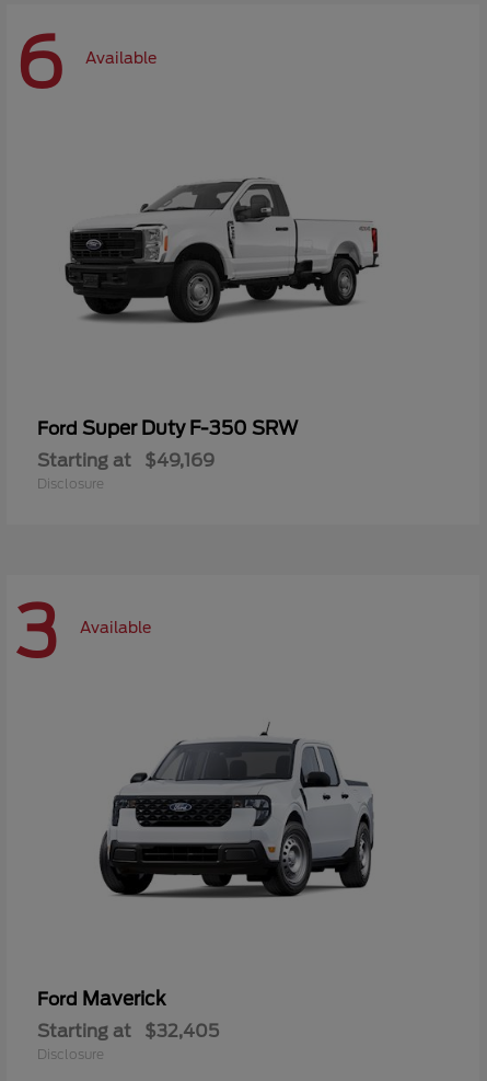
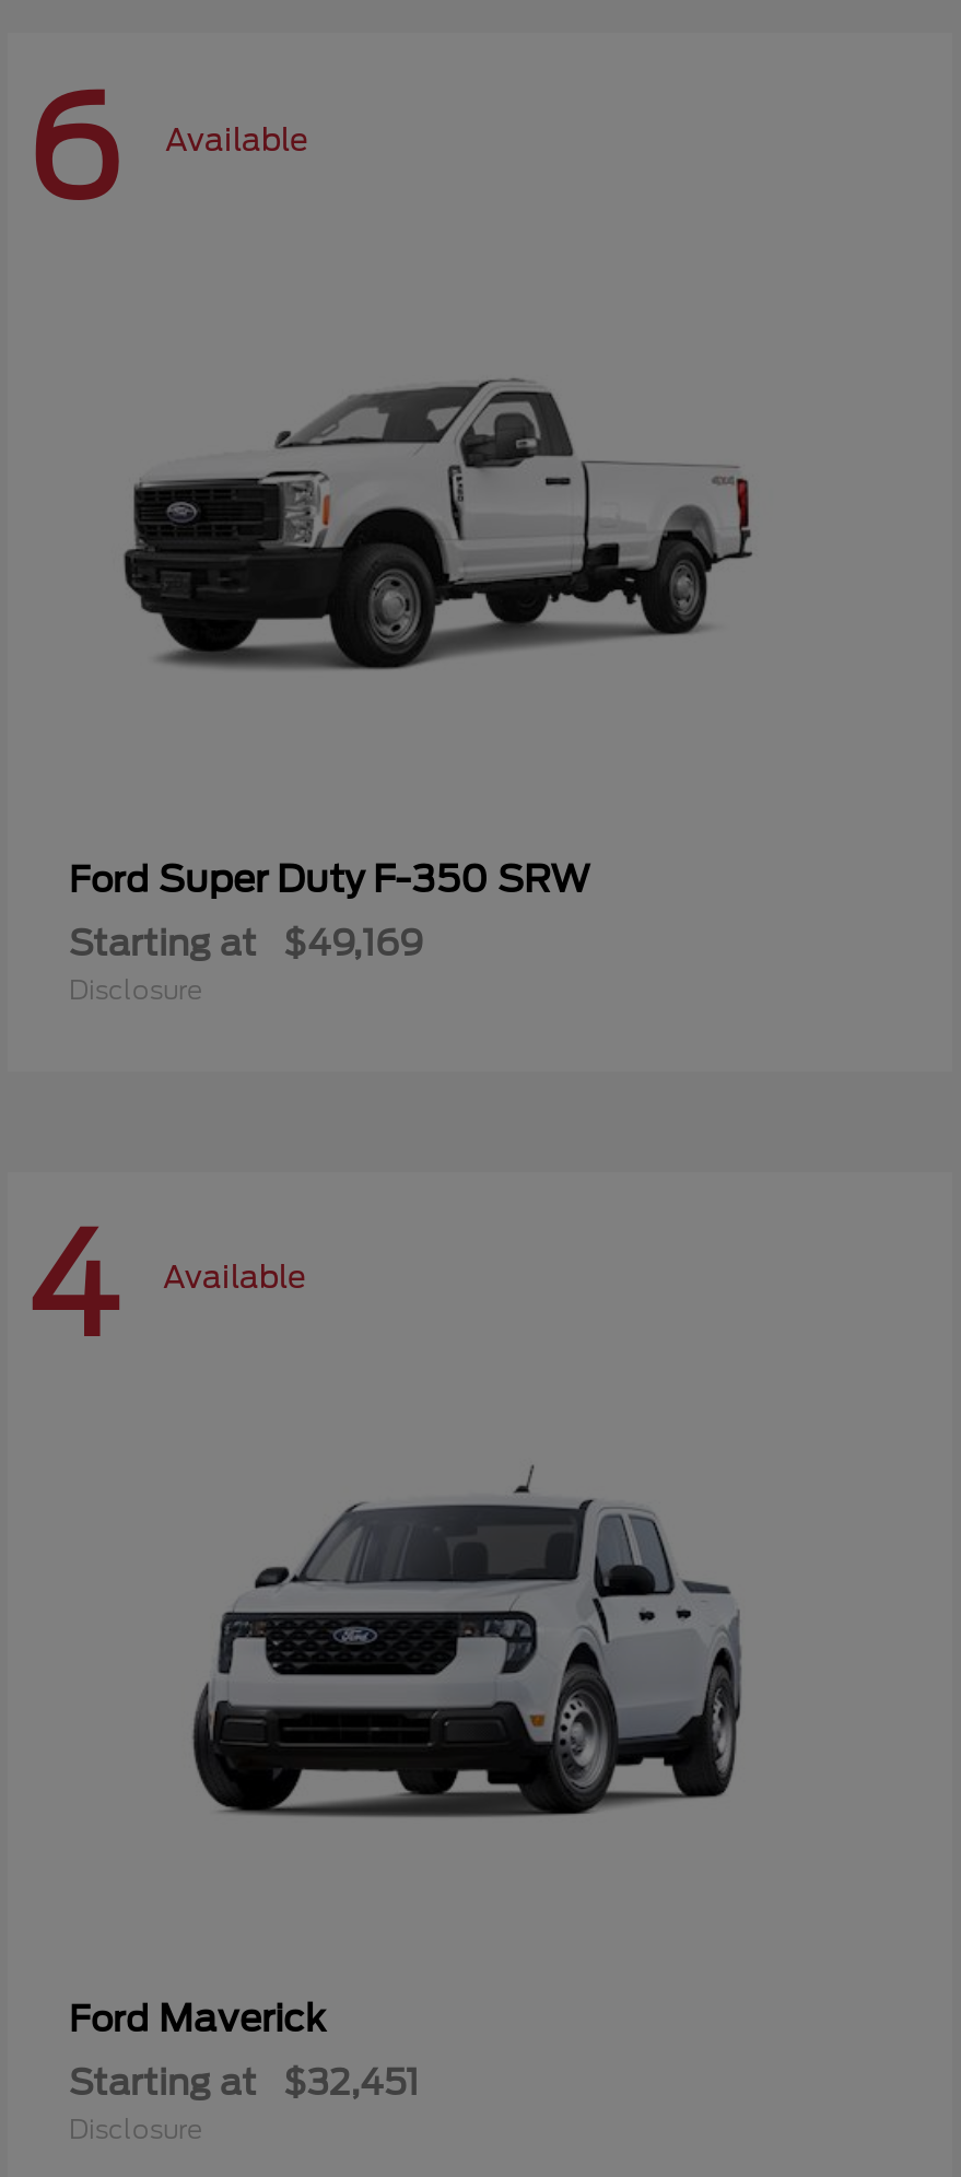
- 3 Available
+ 4 Available

- Starting at $32,405
+ Starting at $32,451
